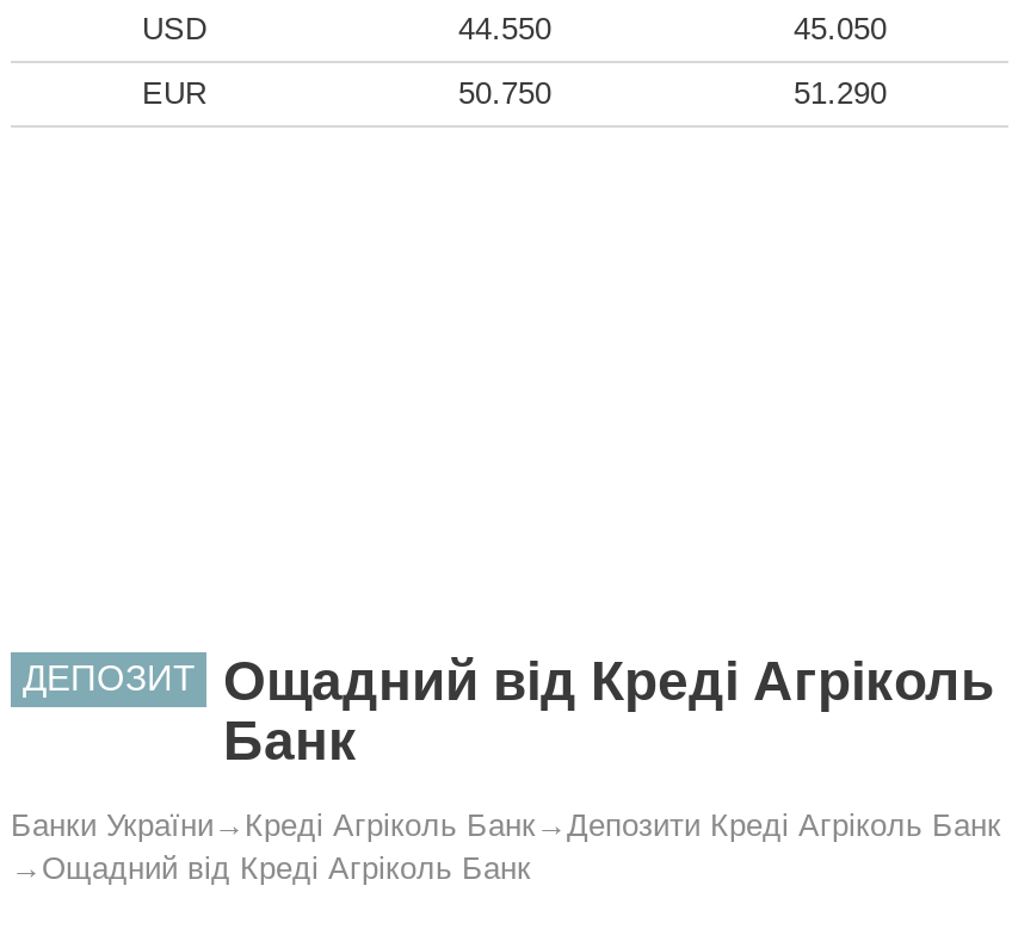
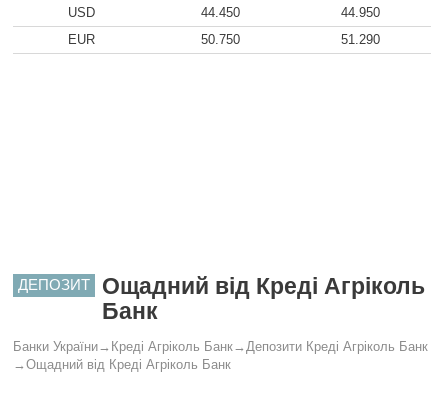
- 44.550
+ 44.450

- 45.050
+ 44.950
